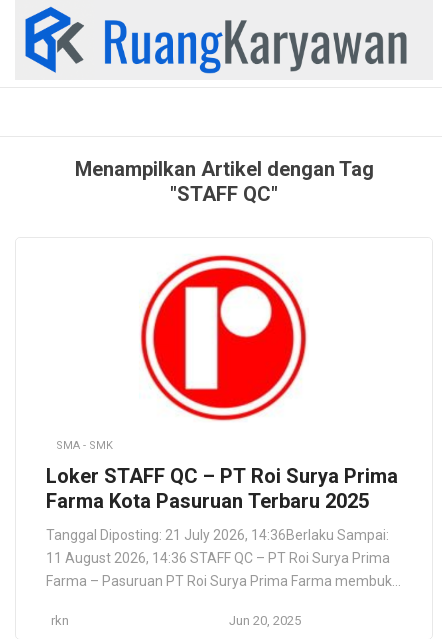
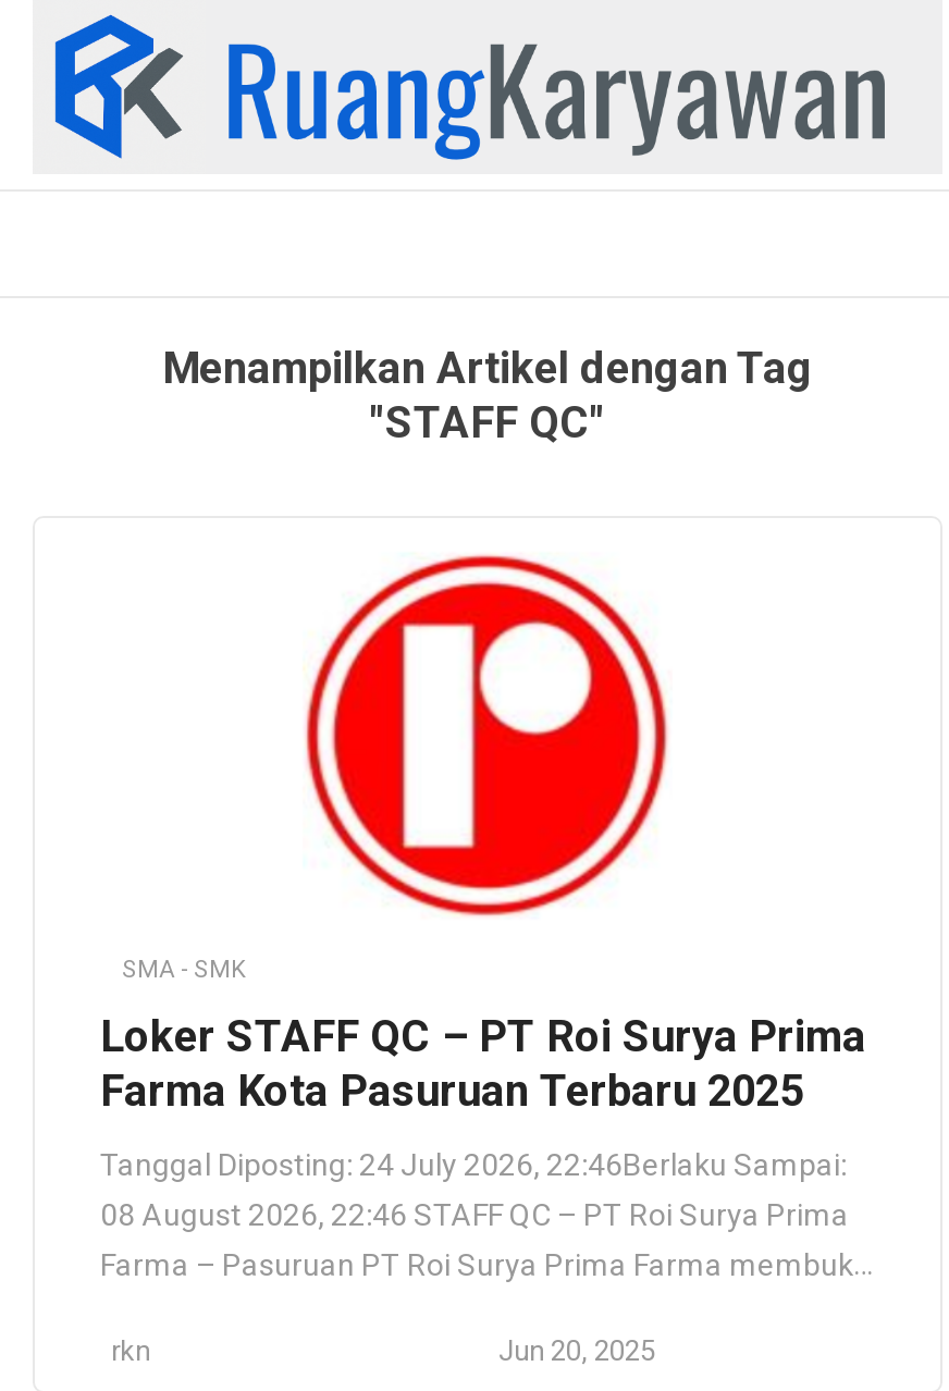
- Tanggal Diposting: 21 July 2026, 14:36Berlaku Sampai:
+ Tanggal Diposting: 24 July 2026, 22:46Berlaku Sampai:

- 11 August 2026, 14:36 STAFF QC – PT Roi Surya Prima
+ 08 August 2026, 22:46 STAFF QC – PT Roi Surya Prima
